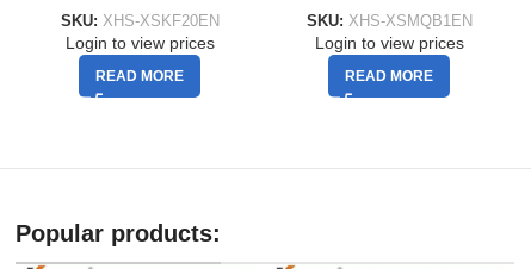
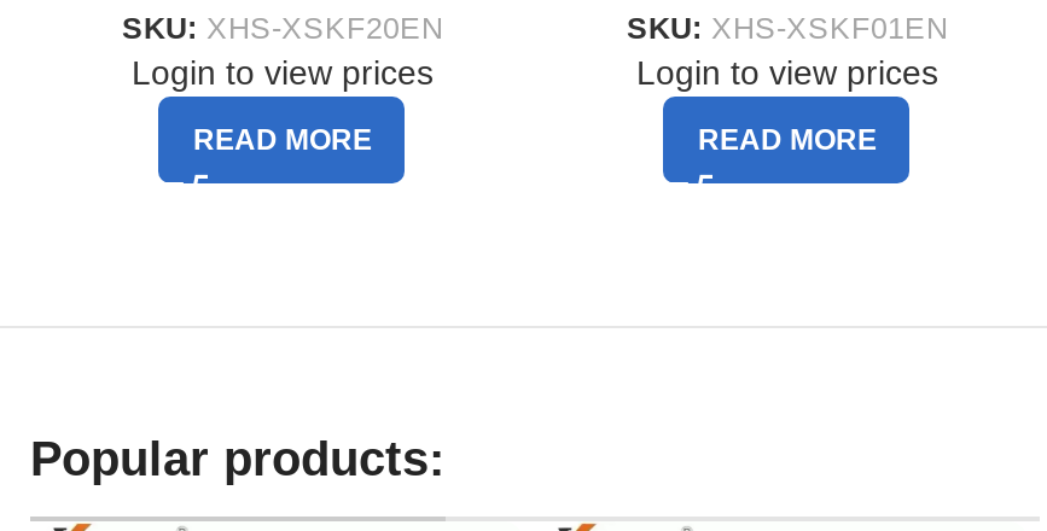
- SKU: XHS-XSMQB1EN
+ SKU: XHS-XSKF01EN
